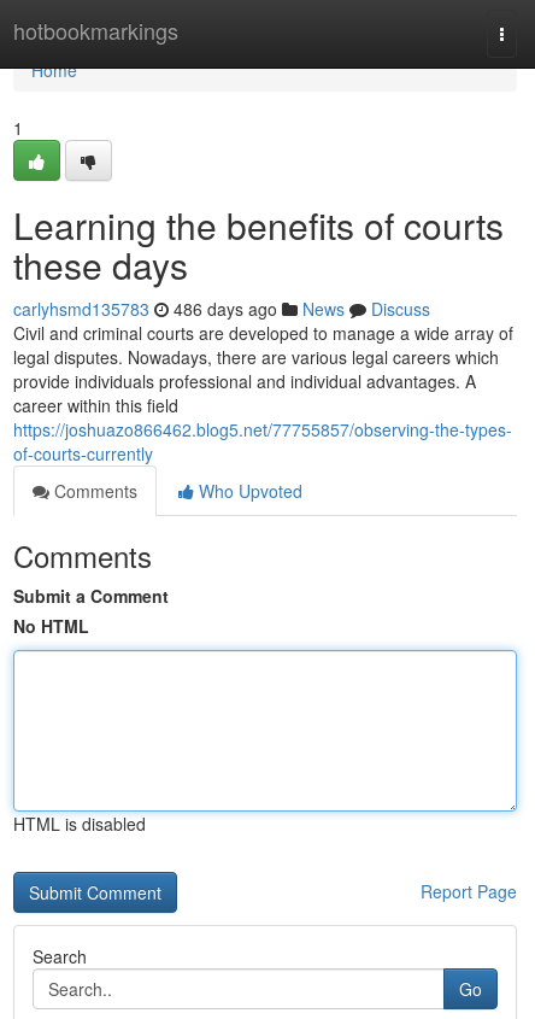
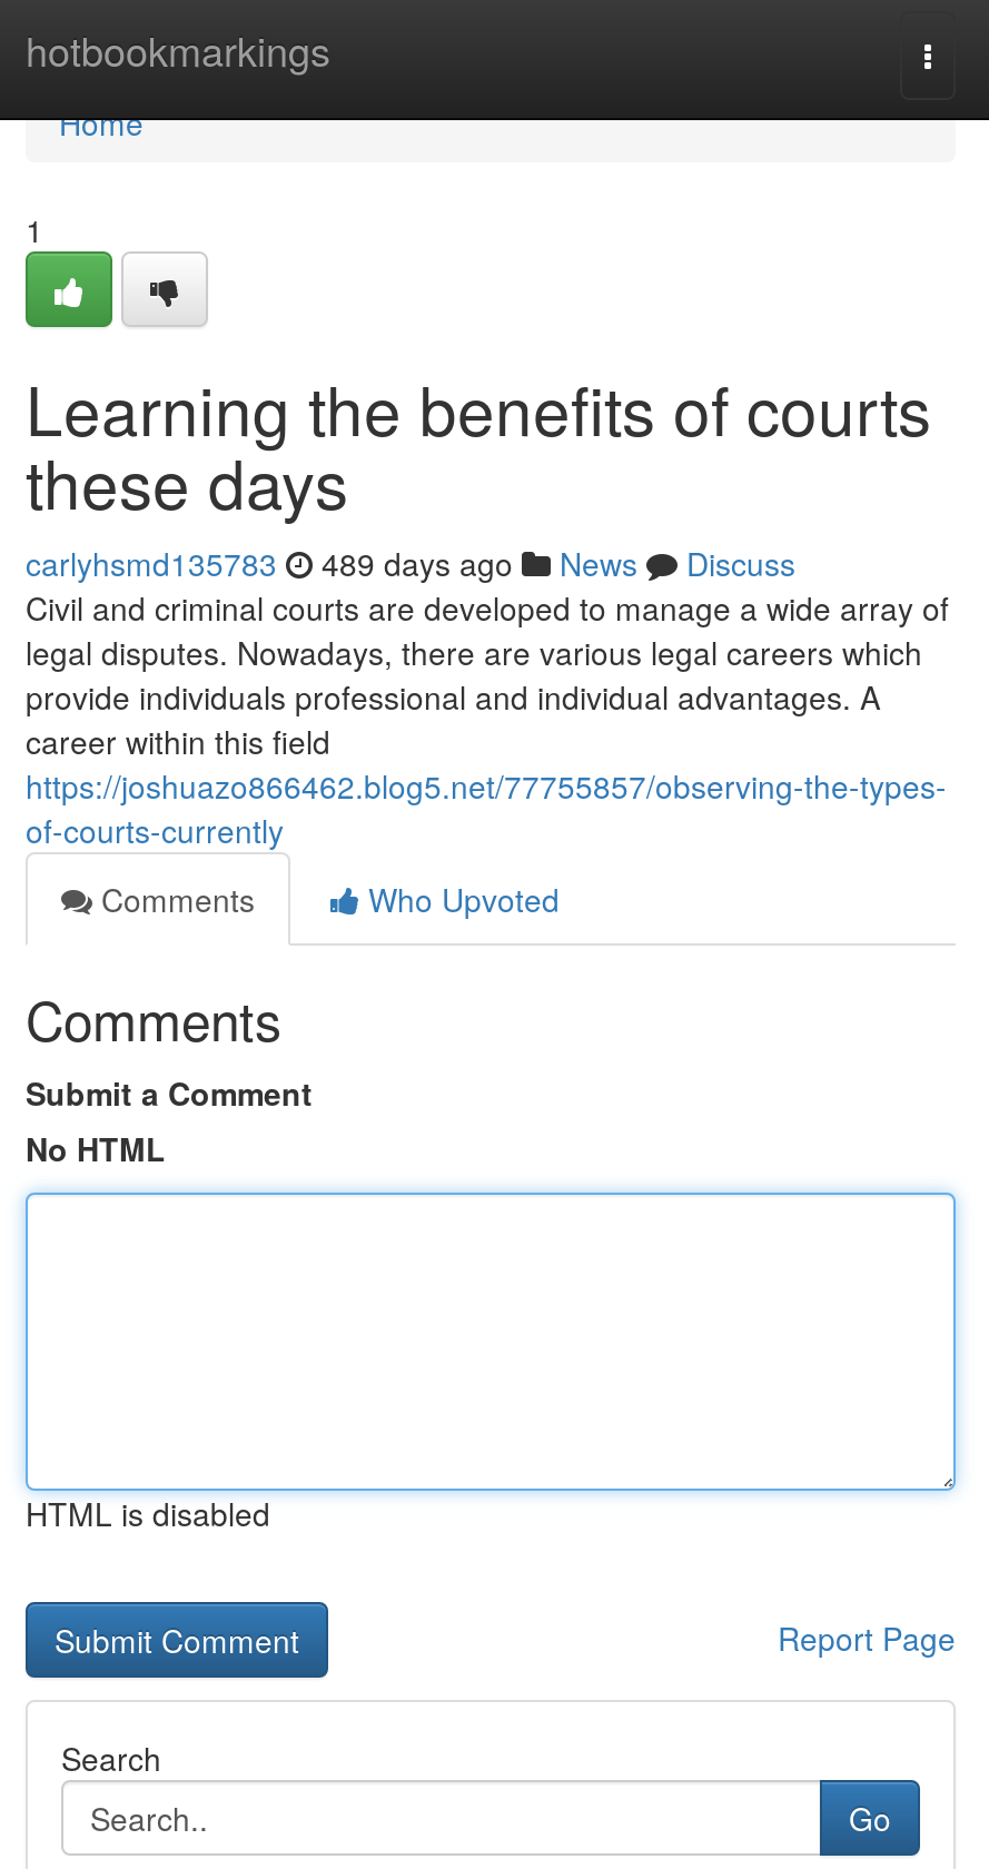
- carlyhsmd135783 486 days ago News Discuss
+ carlyhsmd135783 489 days ago News Discuss
